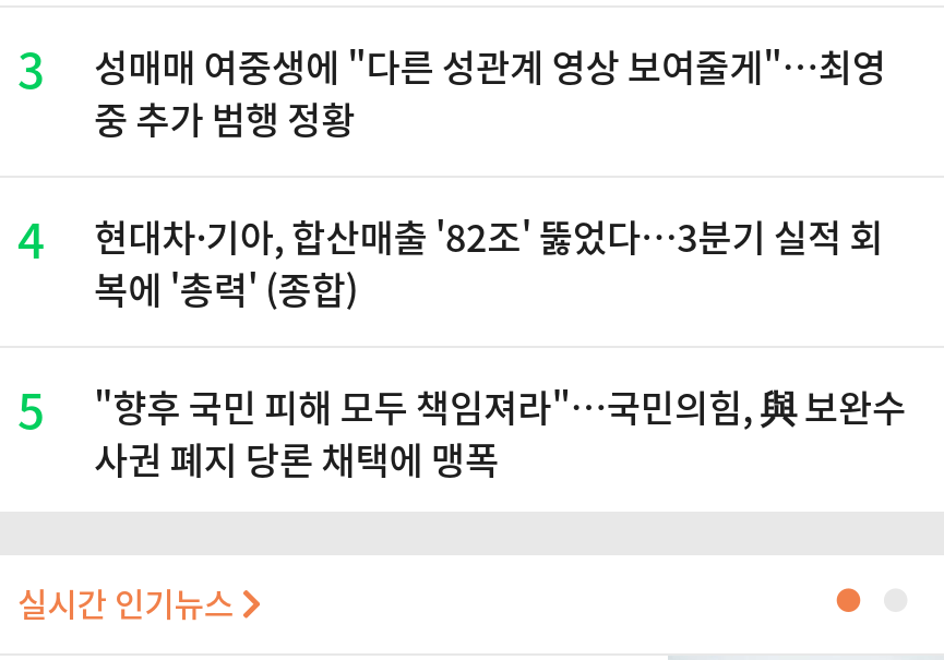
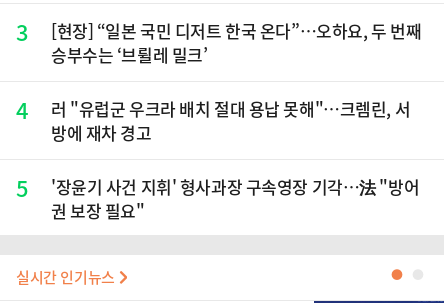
- 성매매 여중생에 "다른 성관계 영상 보여줄게"…최영
- 중 추가 범행 정황
+ [현장] “일본 국민 디저트 한국 온다”…오하요, 두 번째
+ 승부수는 ‘브륄레 밀크’

- 현대차·기아, 합산매출 '82조' 뚫었다…3분기 실적 회
- 복에 '총력' (종합)
+ 러 "유럽군 우크라 배치 절대 용납 못해"…크렘린, 서
+ 방에 재차 경고

- "향후 국민 피해 모두 책임져라"…국민의힘, 與 보완수
- 사권 폐지 당론 채택에 맹폭
+ '장윤기 사건 지휘' 형사과장 구속영장 기각…法 "방어
+ 권 보장 필요"
